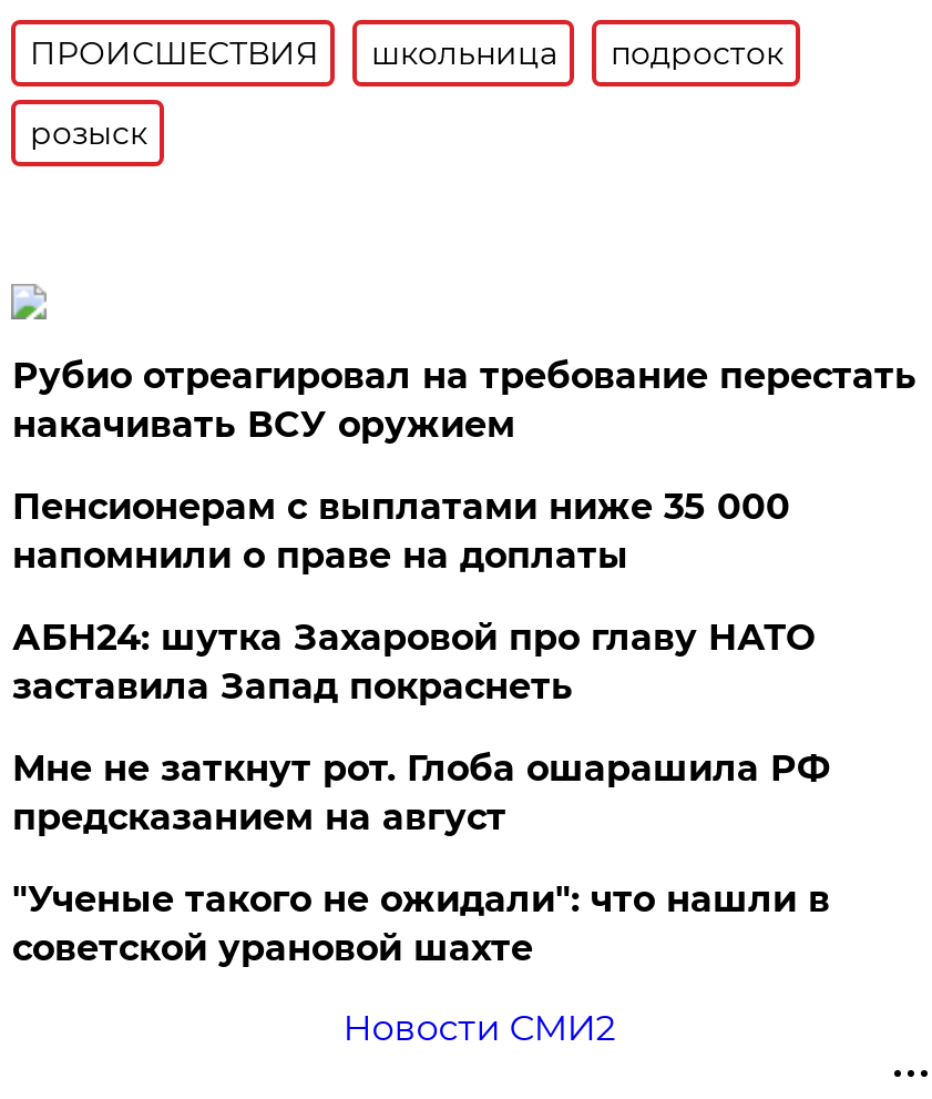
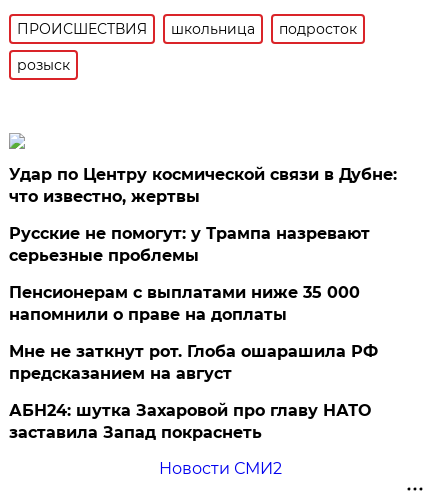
- Рубио отреагировал на требование перестать
- накачивать ВСУ оружием
+ Удар по Центру космической связи в Дубне:
+ что известно, жертвы
+ Русские не помогут: у Трампа назревают
+ серьезные проблемы

moved down: Пенсионерам с выплатами ниже 35 000 | напомнили о праве на доплаты

moved down: АБН24: шутка Захаровой про главу НАТО | заставила Запад покраснеть

- "Ученые такого не ожидали": что нашли в
- советской урановой шахте
